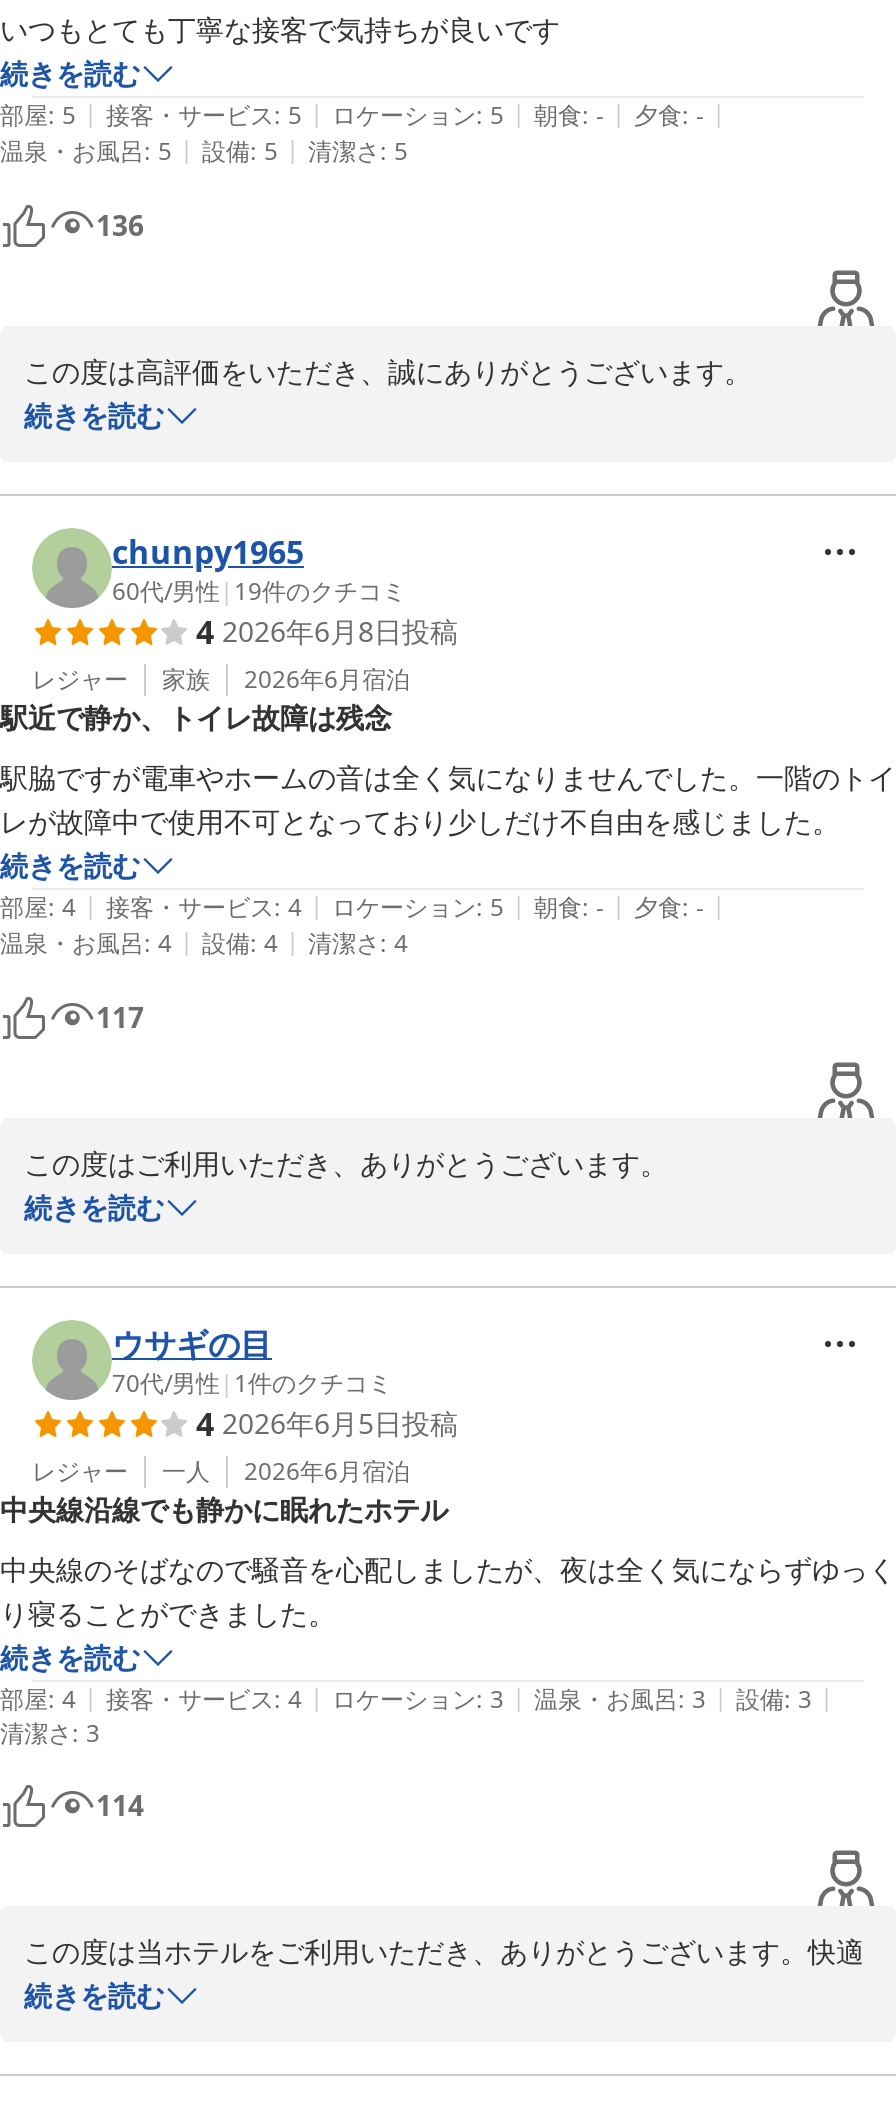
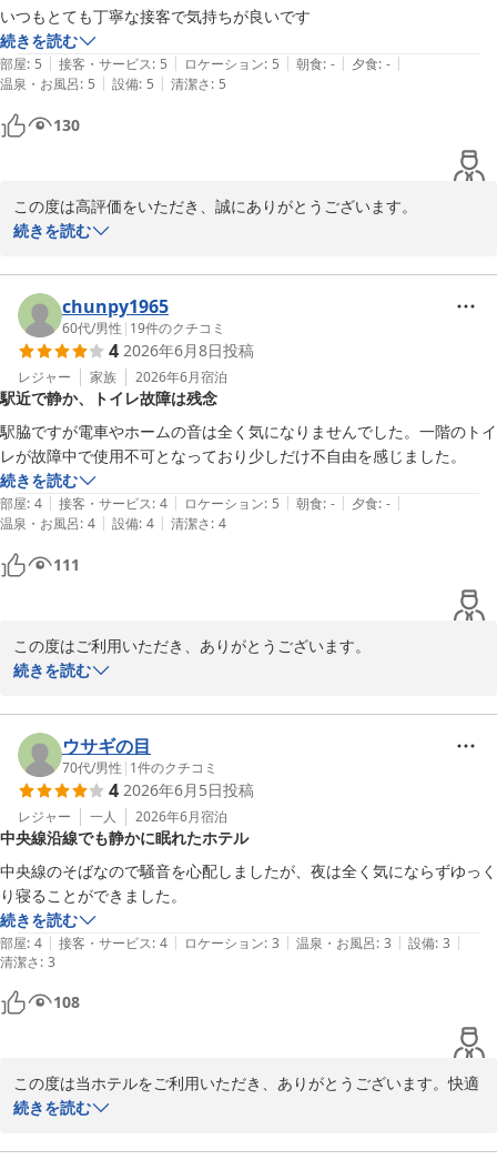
- 136
+ 130

- 117
+ 111

- 114
+ 108
